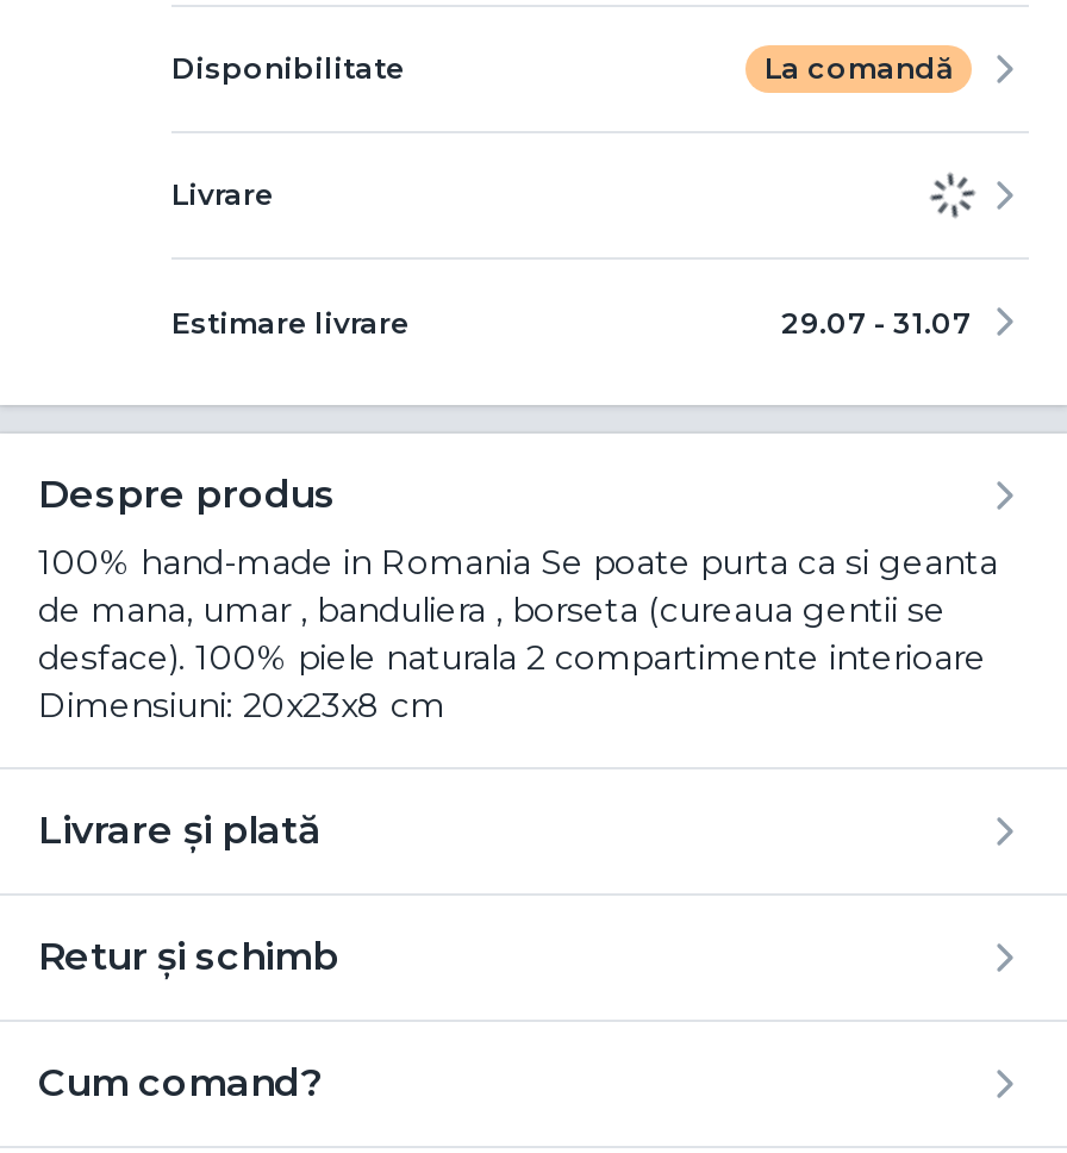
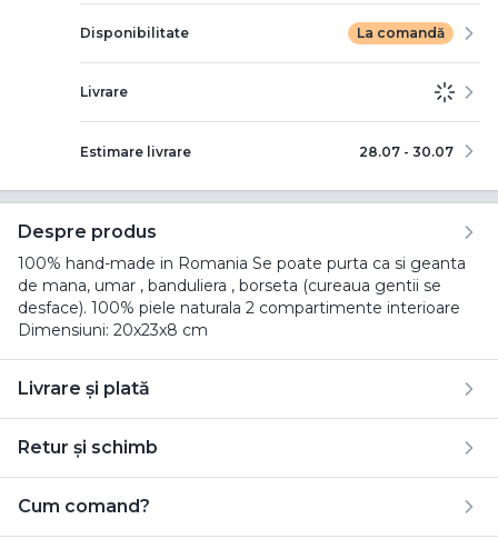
- 29.07 - 31.07
+ 28.07 - 30.07
